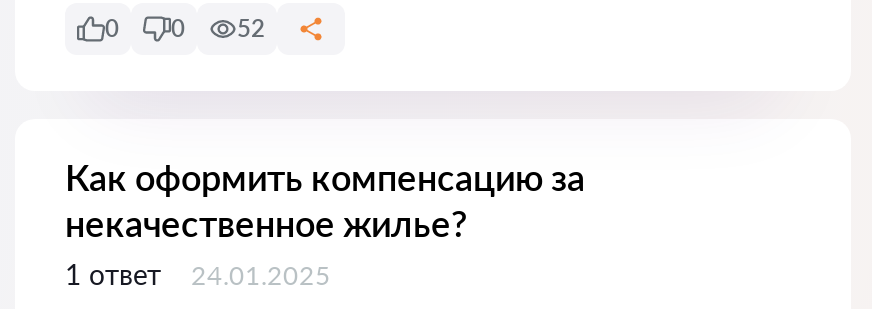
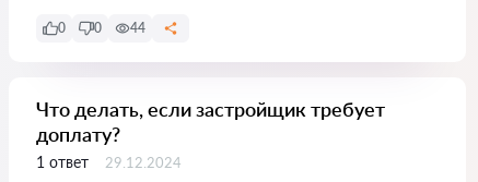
- 52
+ 44

- Как оформить компенсацию за
- некачественное жилье?
+ Что делать, если застройщик требует
+ доплату?

- 1 ответ 24.01.2025
+ 1 ответ 29.12.2024
